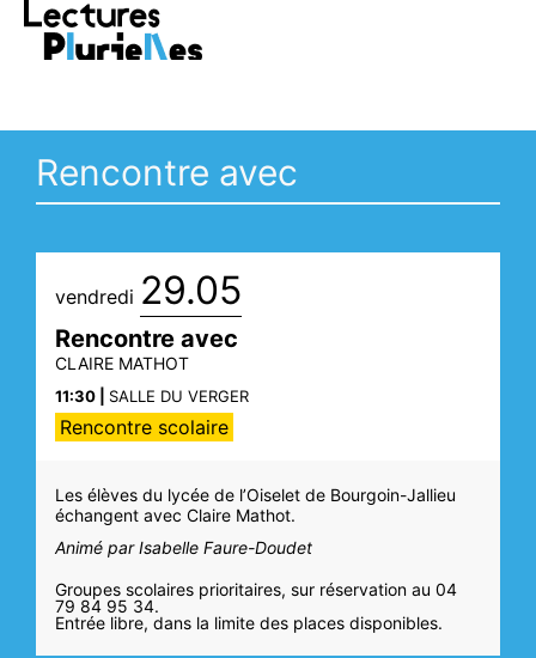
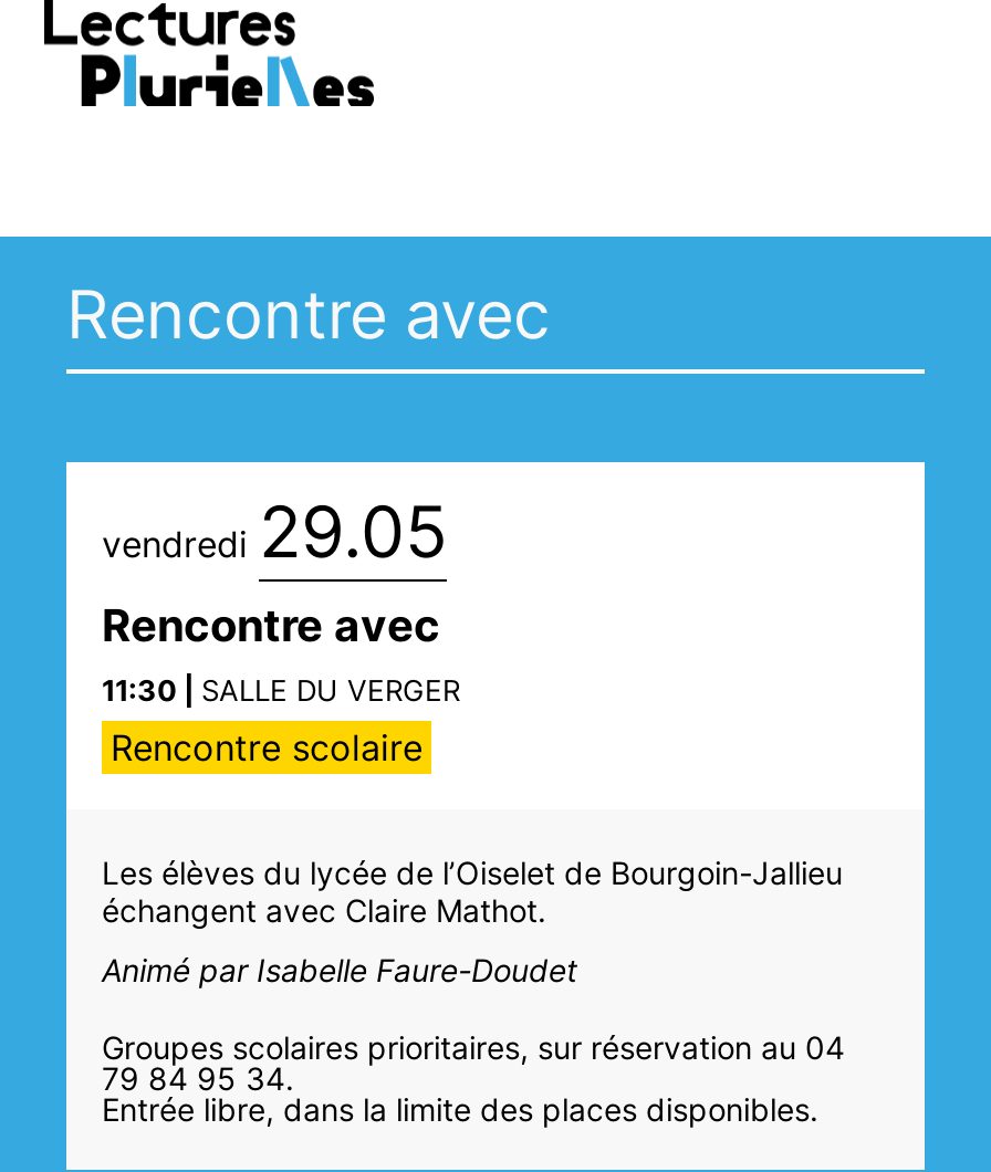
- CLAIRE MATHOT
